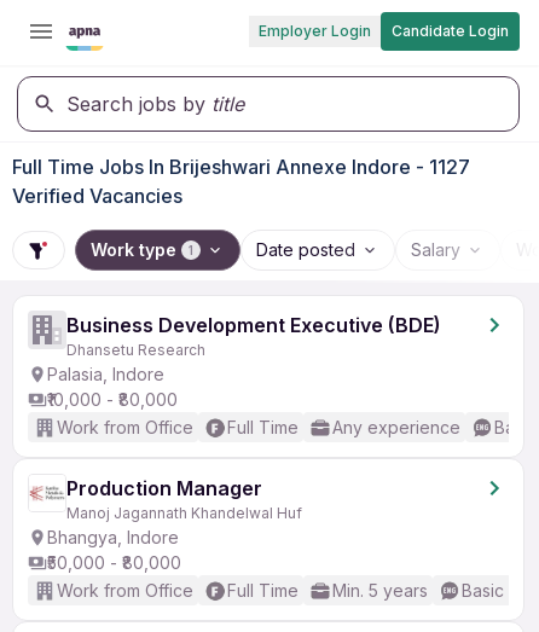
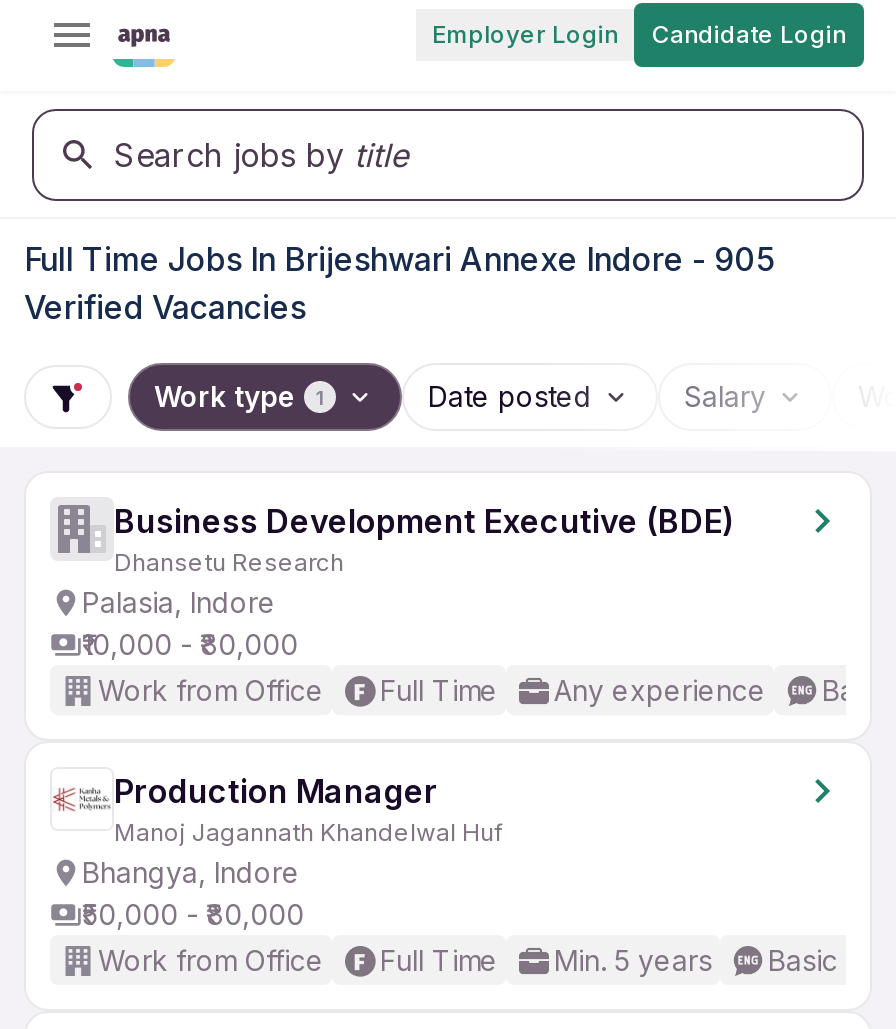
- Full Time Jobs In Brijeshwari Annexe Indore - 1127
+ Full Time Jobs In Brijeshwari Annexe Indore - 905
